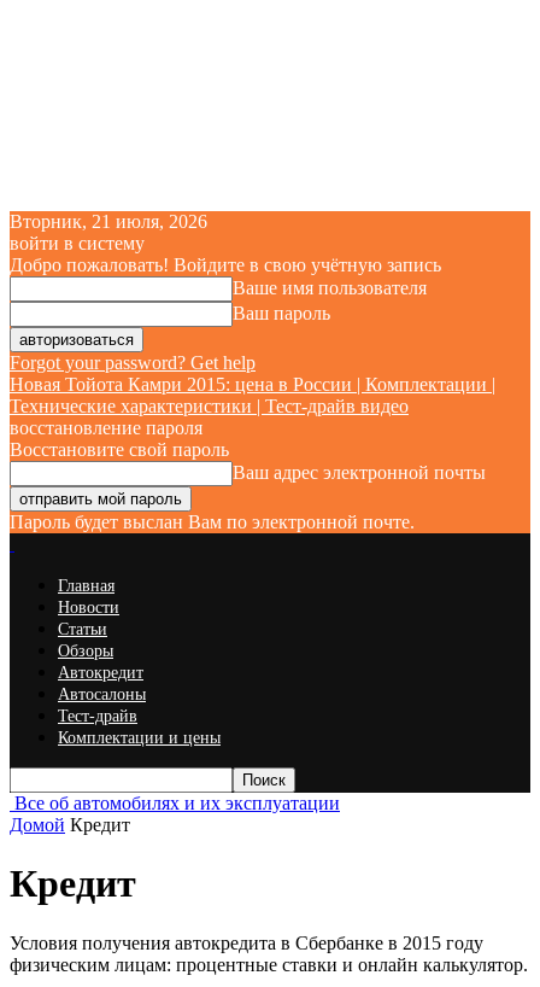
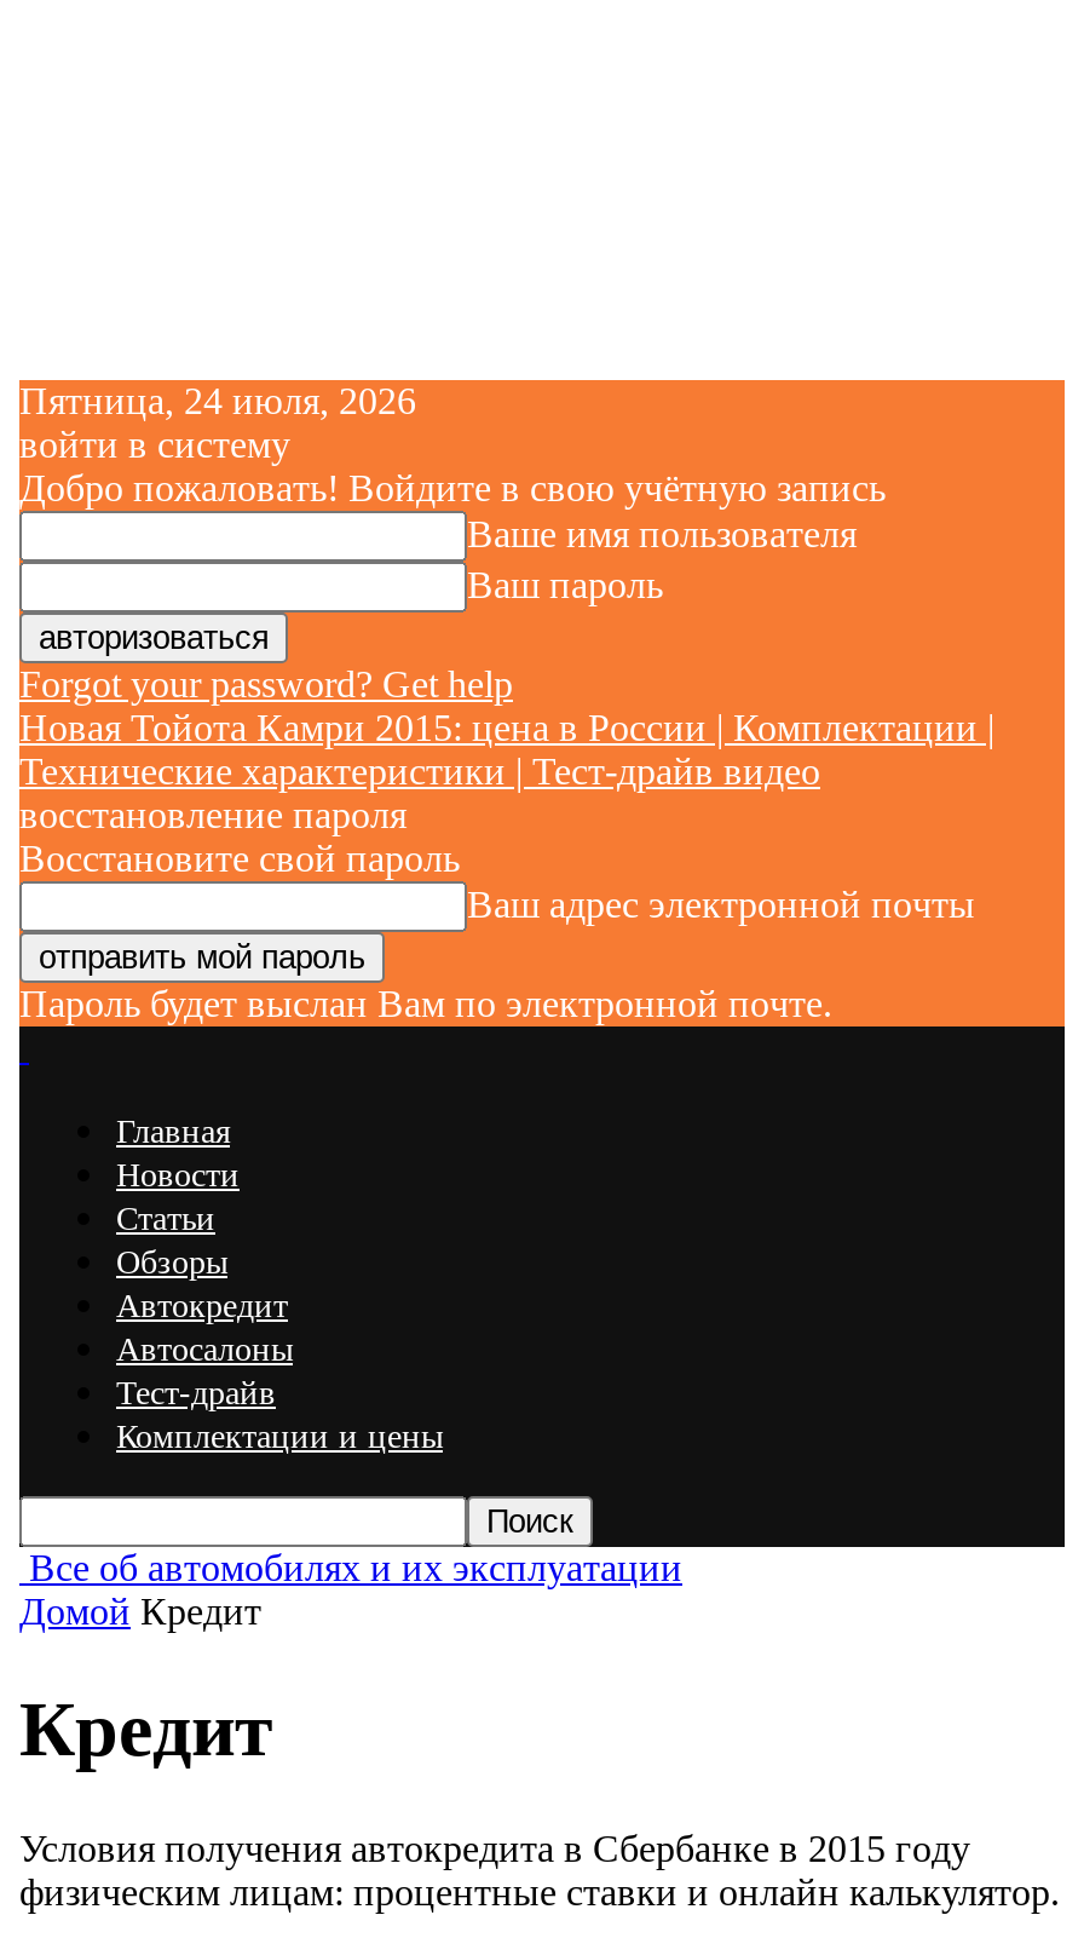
- Вторник, 21 июля, 2026
+ Пятница, 24 июля, 2026
